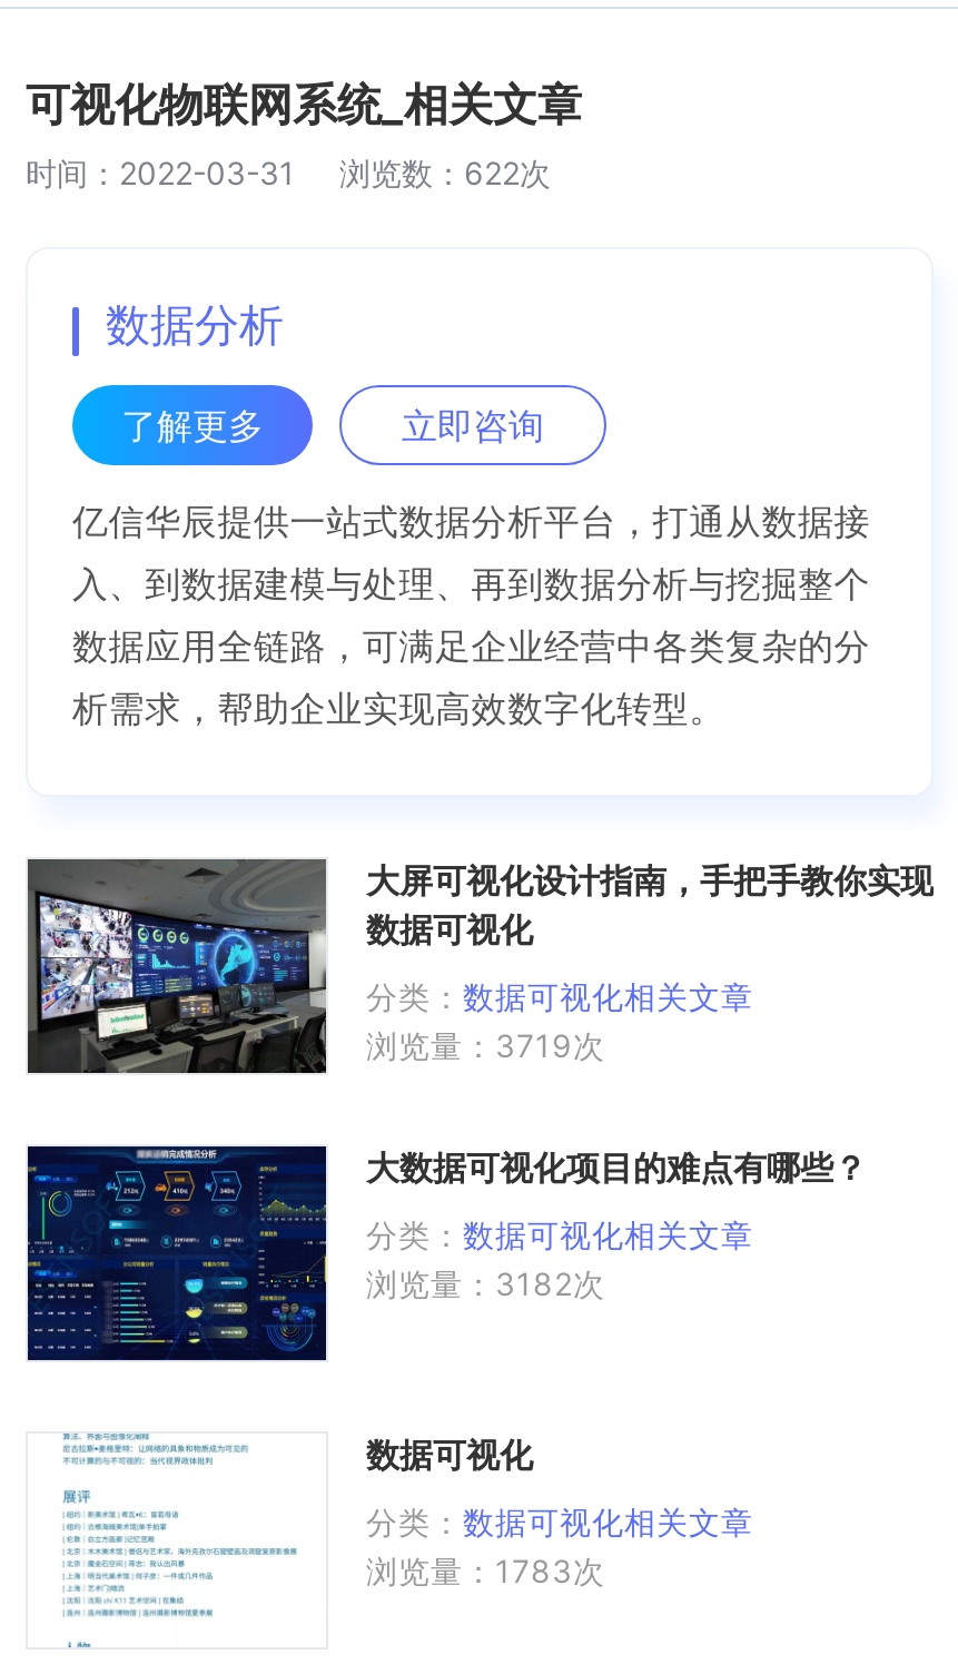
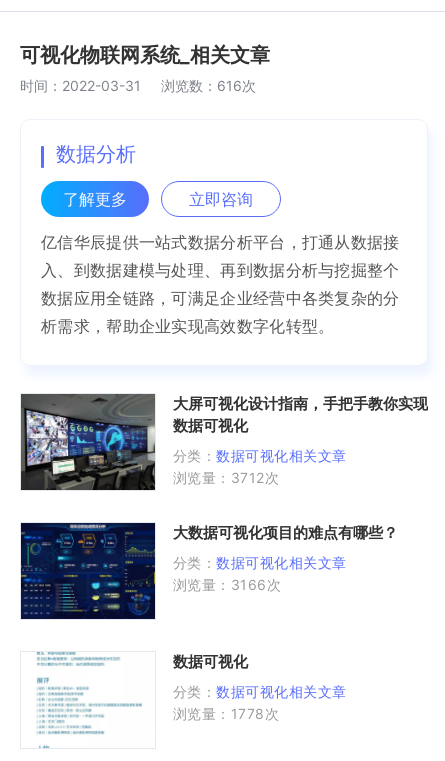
- 浏览数：622次
+ 浏览数：616次

- 浏览量：3719次
+ 浏览量：3712次

- 浏览量：3182次
+ 浏览量：3166次

- 浏览量：1783次
+ 浏览量：1778次
